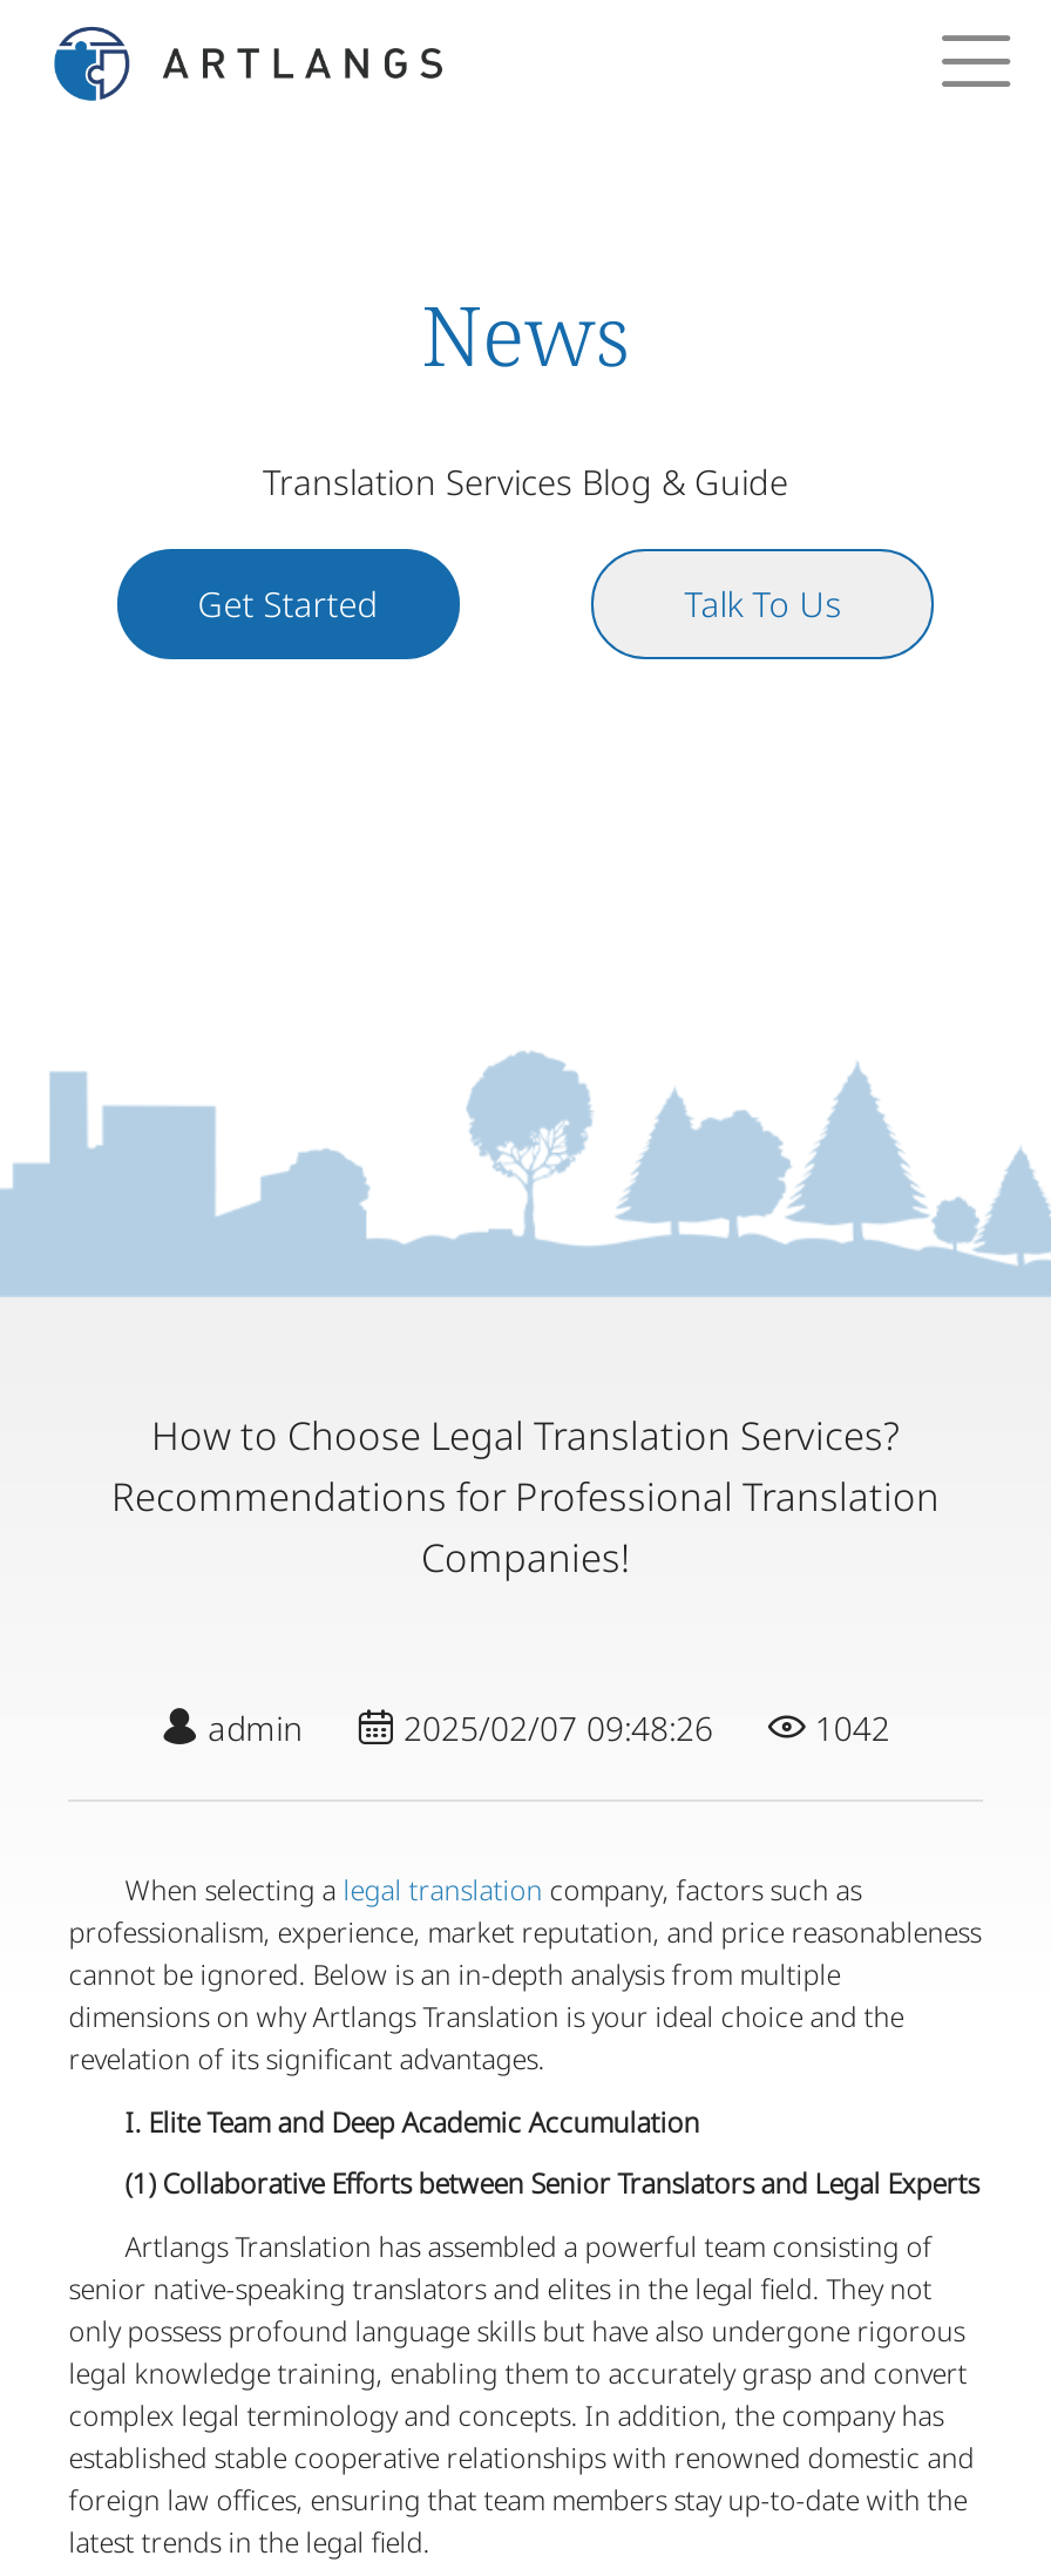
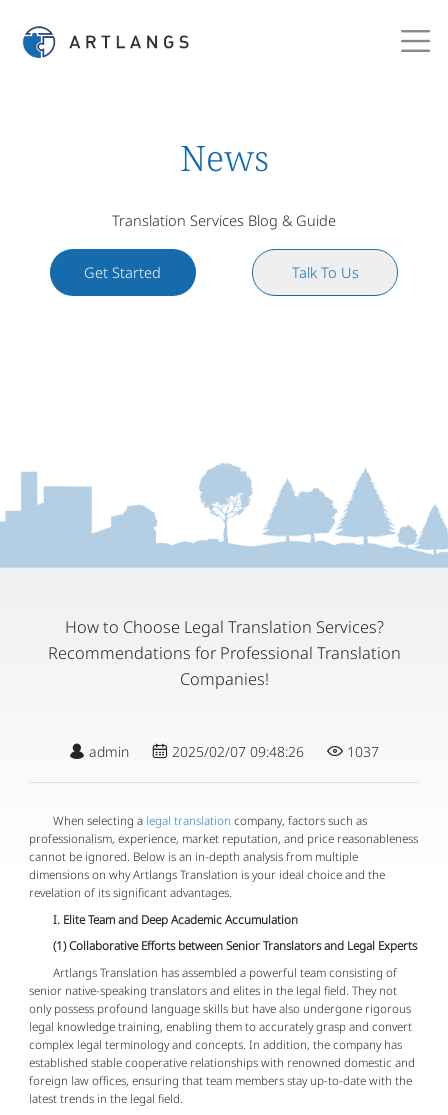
- 1042
+ 1037
